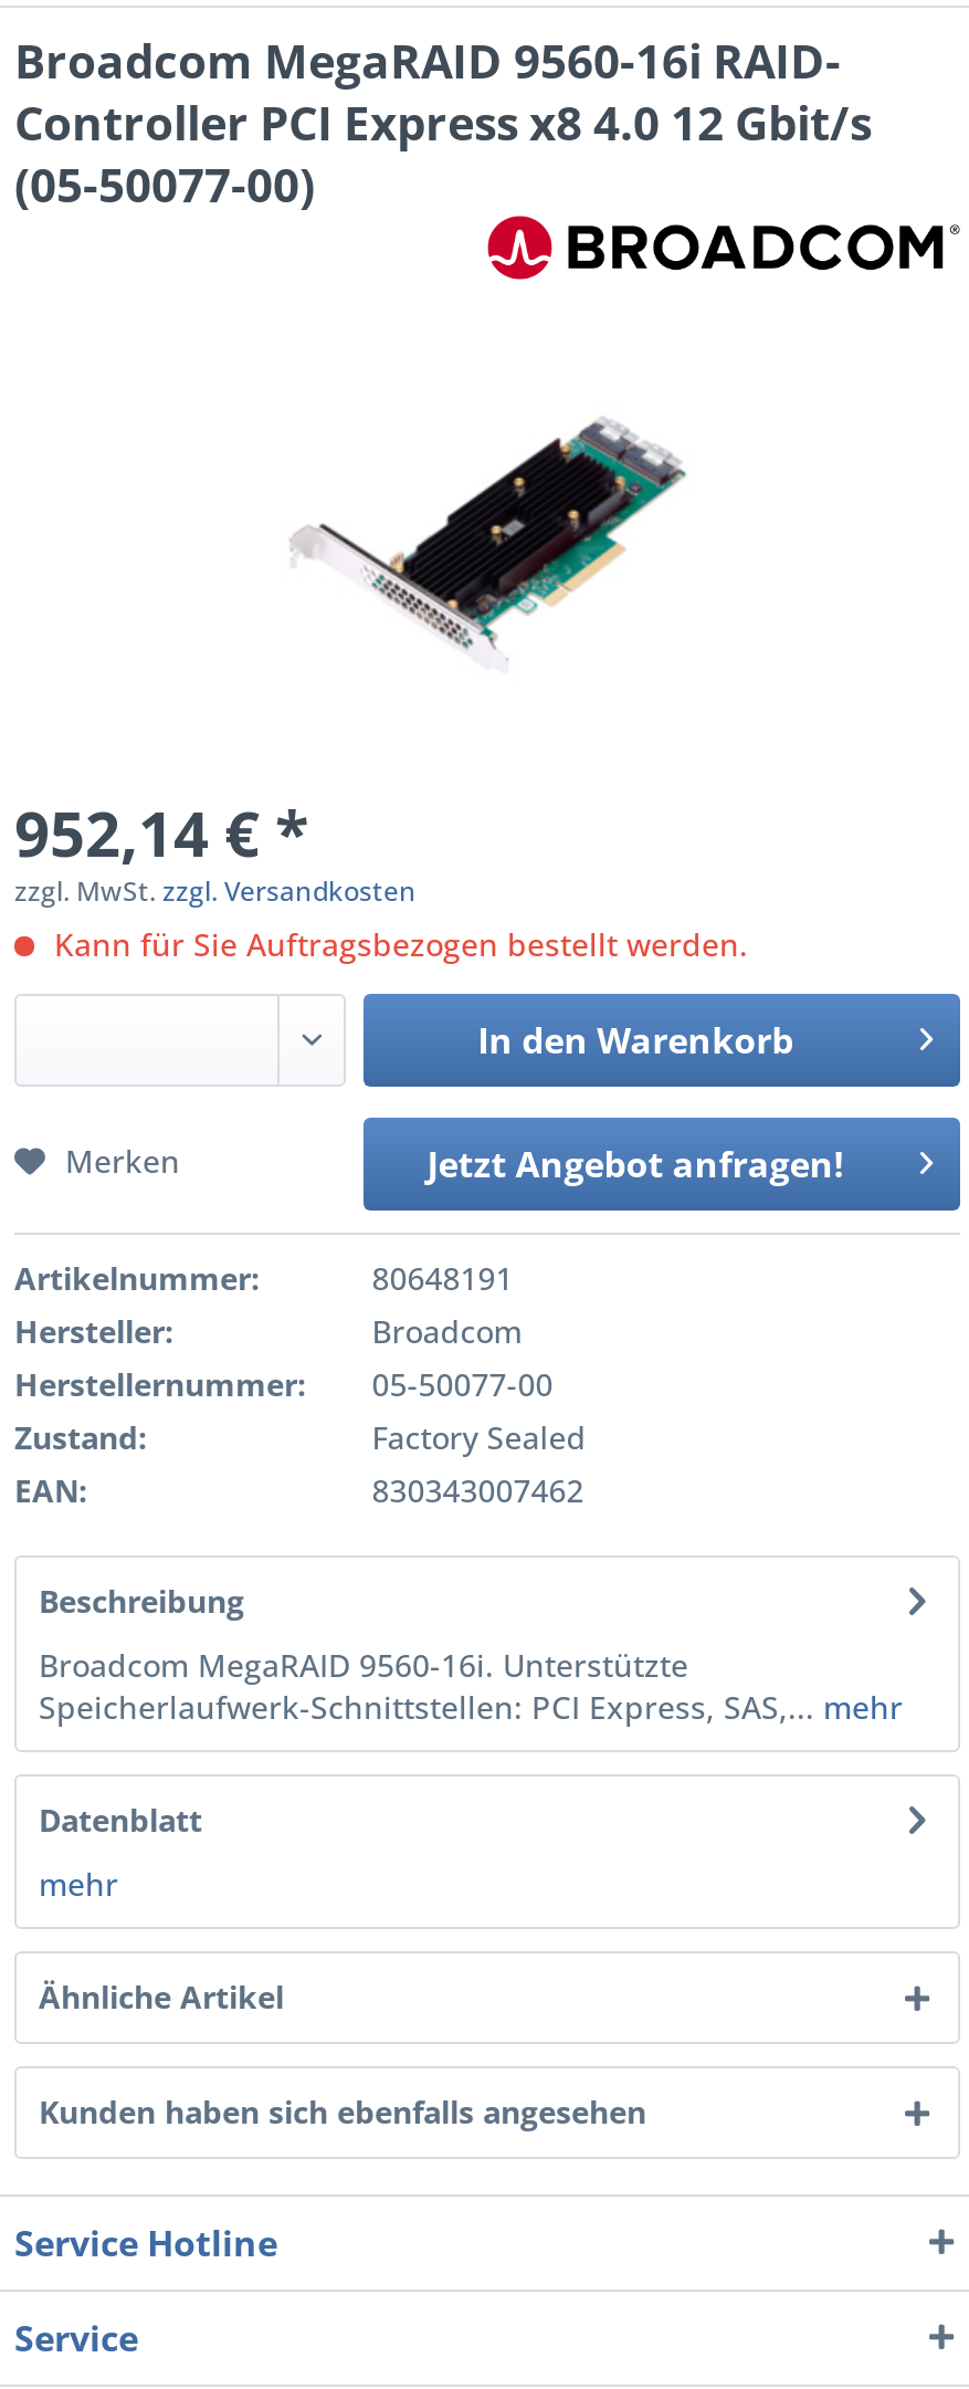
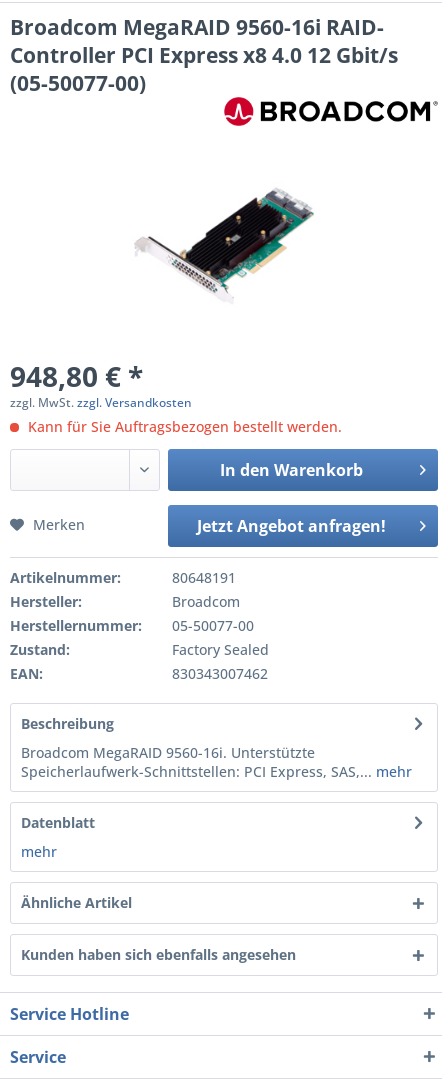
- 952,14 € *
+ 948,80 € *
